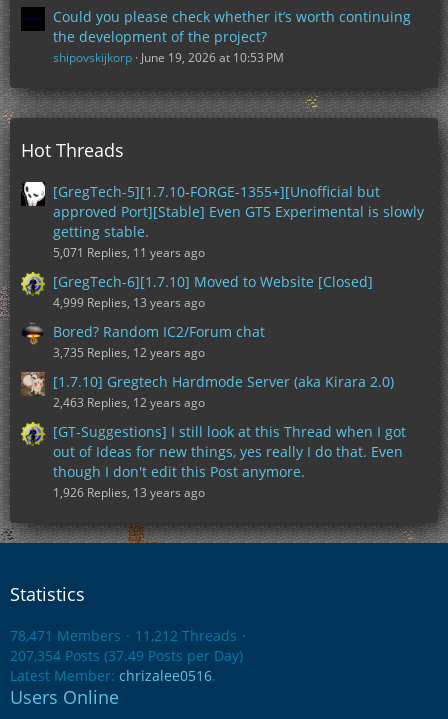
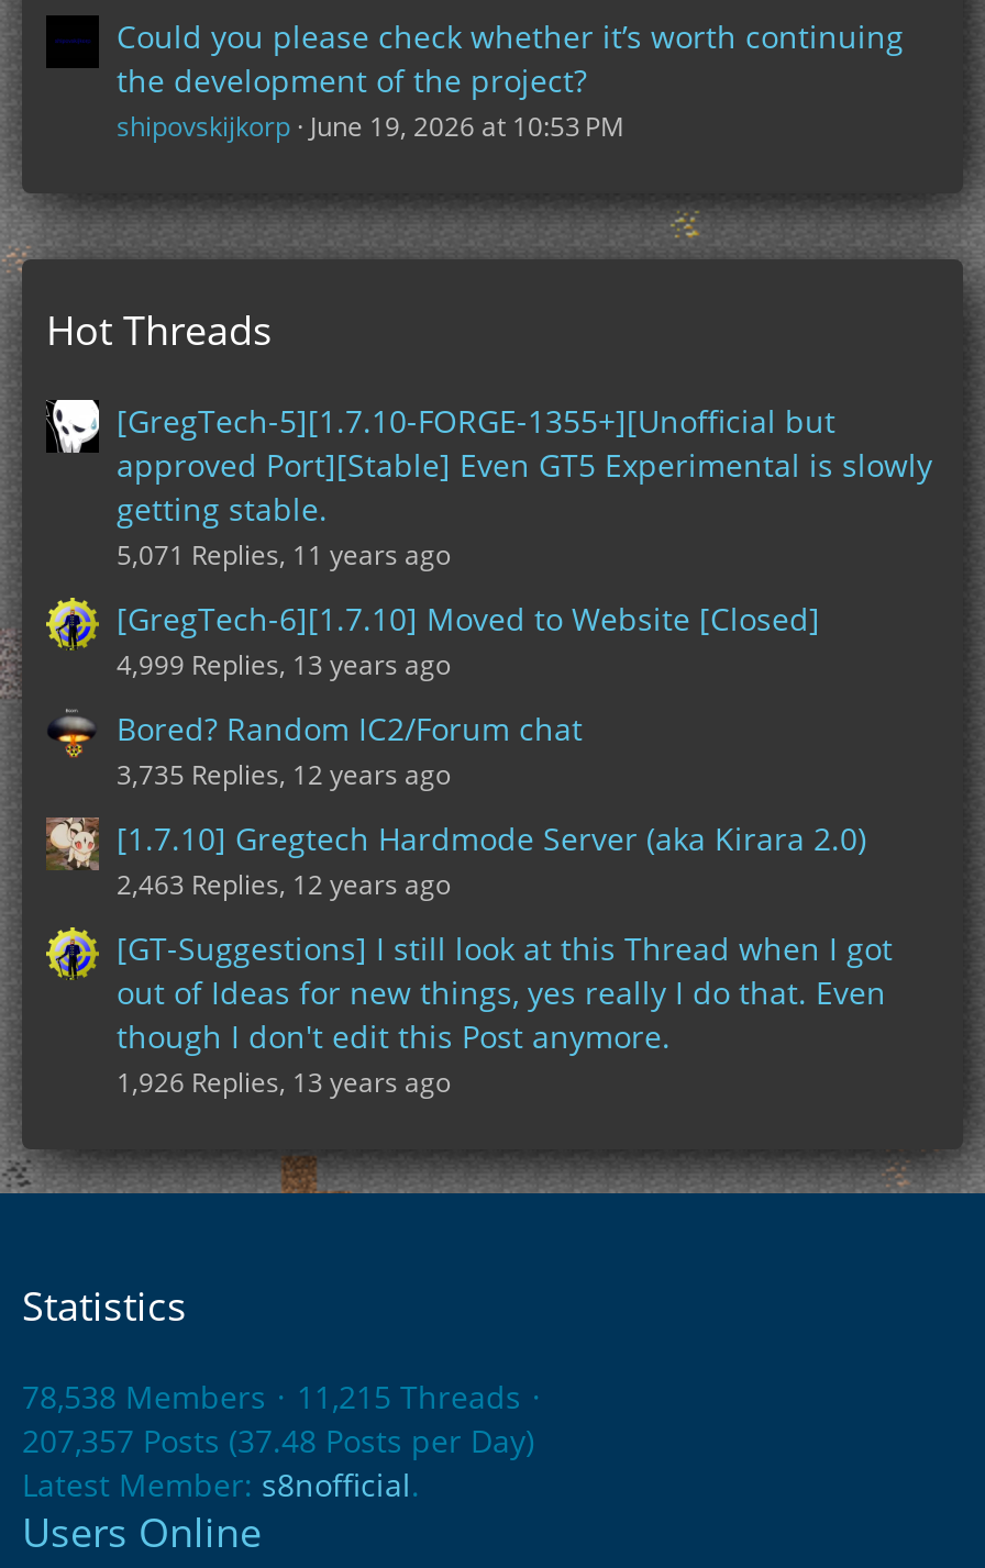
- 78,471 Members
+ 78,538 Members

- 11,212 Threads
+ 11,215 Threads

- 207,354 Posts (37.49 Posts per Day)
+ 207,357 Posts (37.48 Posts per Day)

- Latest Member: chrizalee0516.
+ Latest Member: s8nofficial.
